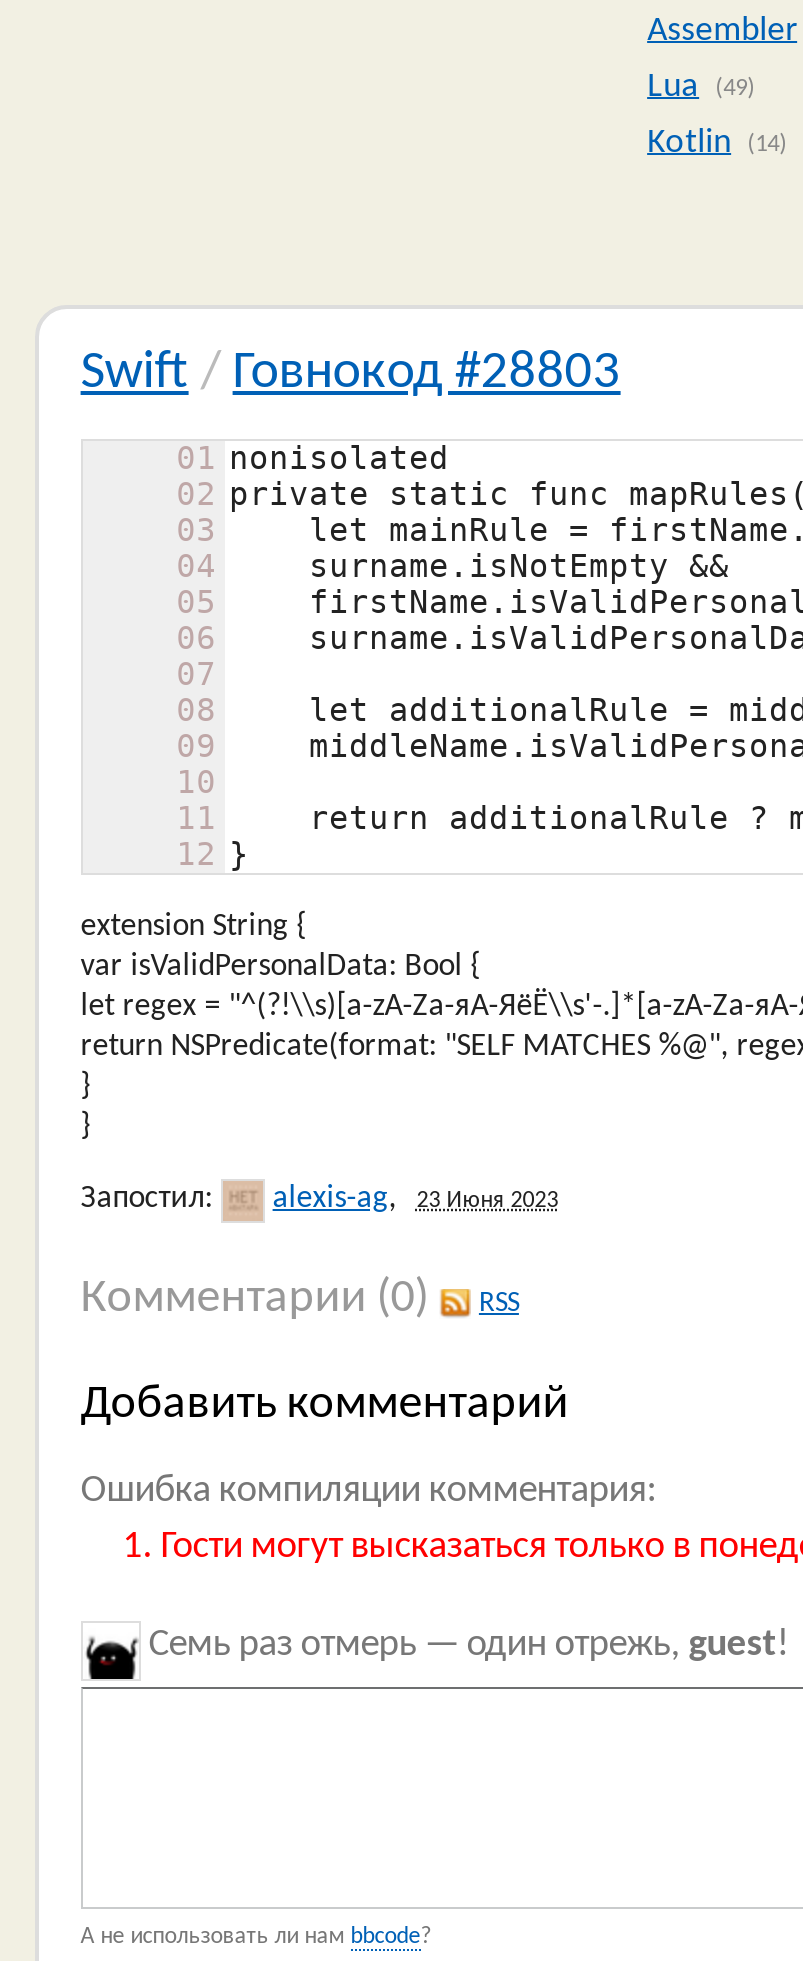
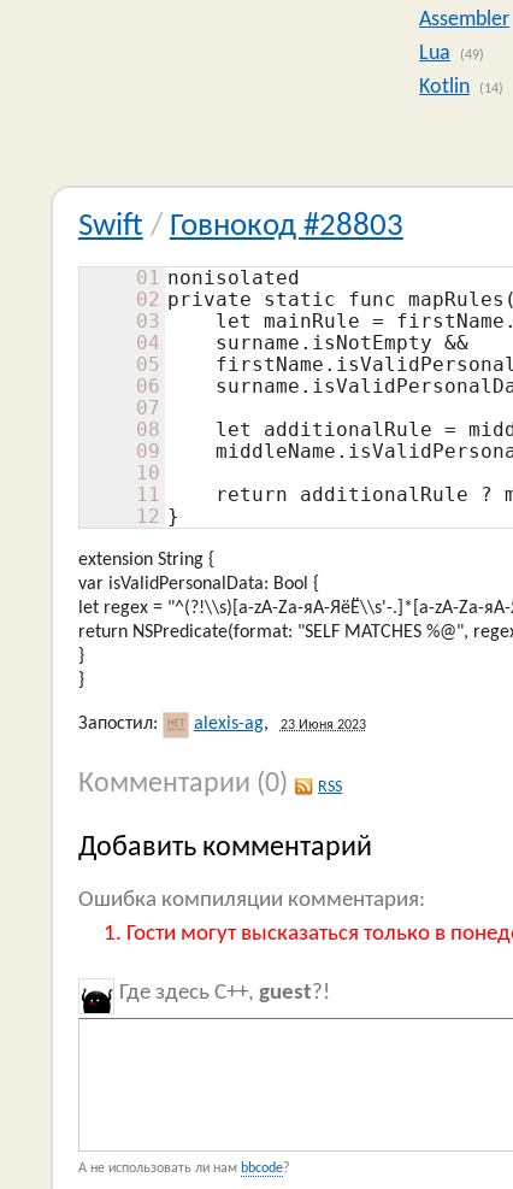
- Семь раз отмерь — один отрежь, guest!
+ Где здесь C++, guest?!
